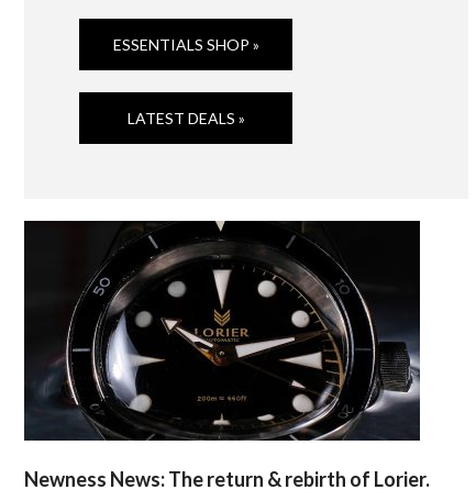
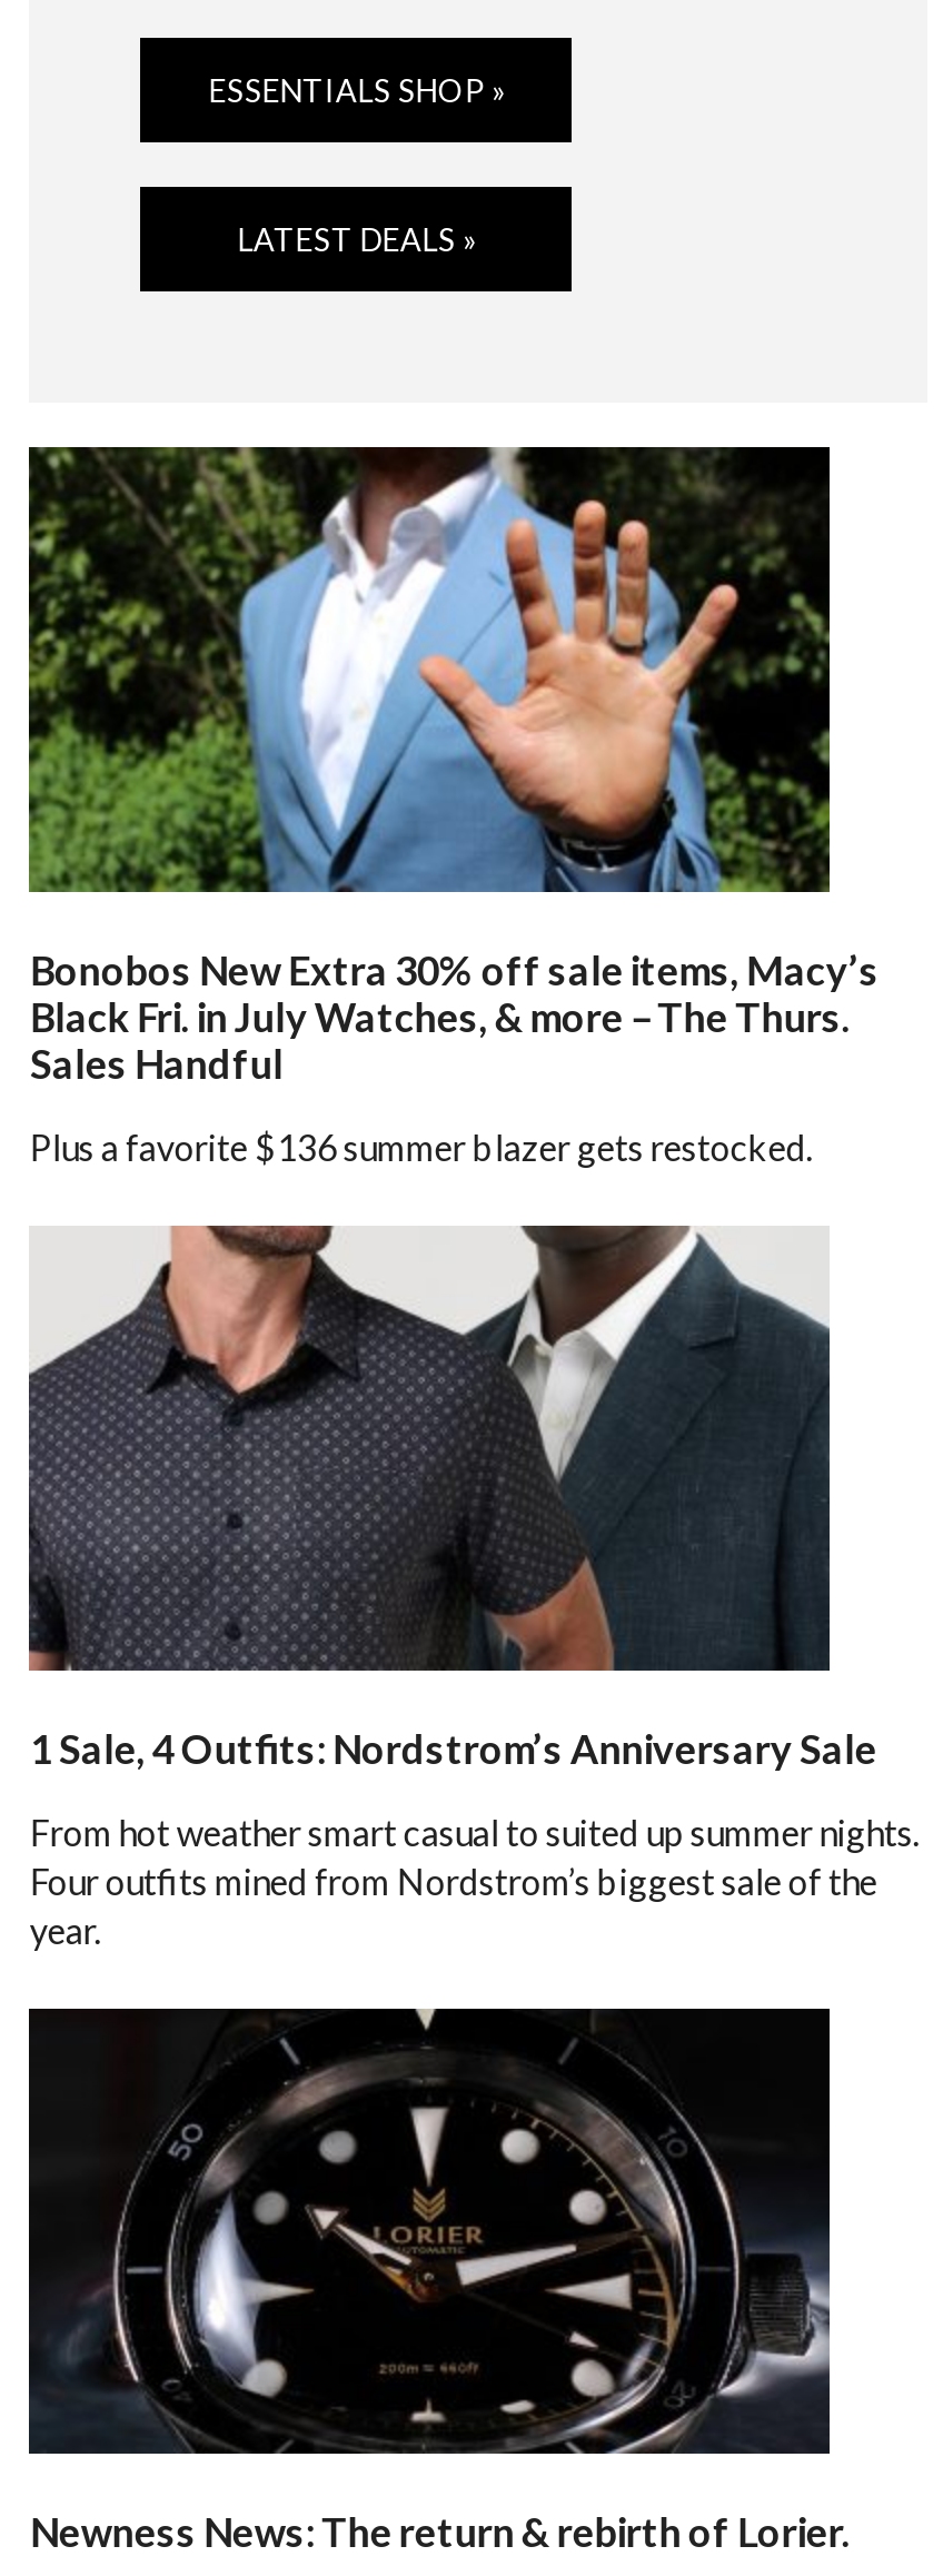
+ [image]
+ Bonobos New Extra 30% off sale items, Macy’s
+ Black Fri. in July Watches, & more – The Thurs.
+ Sales Handful
+ Plus a favorite $136 summer blazer gets restocked.

+ [image]
+ 1 Sale, 4 Outfits: Nordstrom’s Anniversary Sale
+ From hot weather smart casual to suited up summer nights.
+ Four outfits mined from Nordstrom’s biggest sale of the
+ year.
